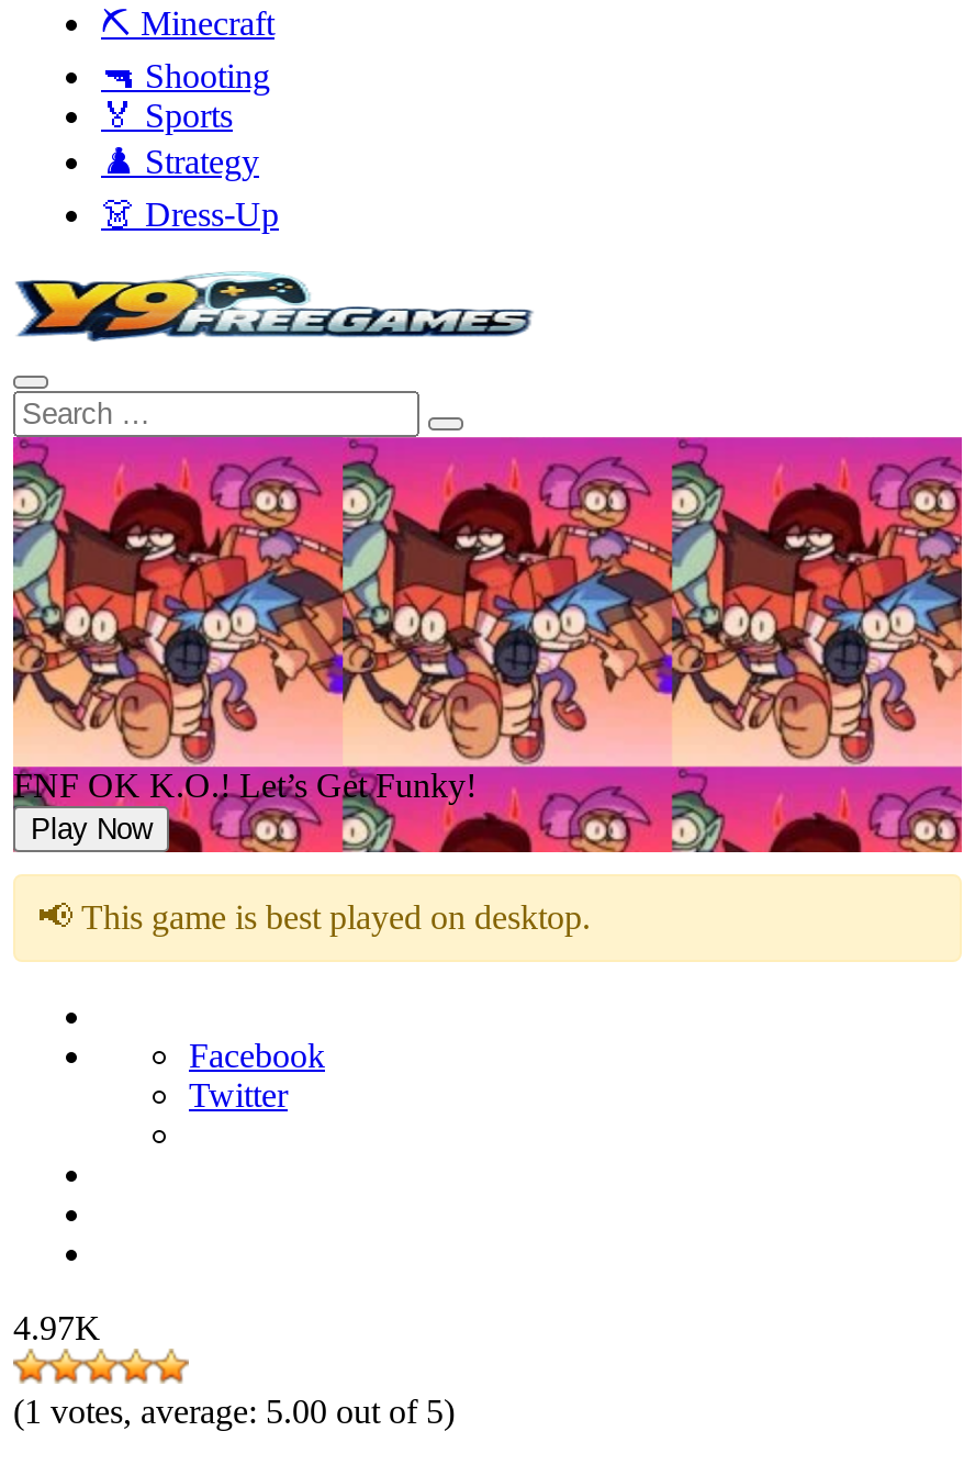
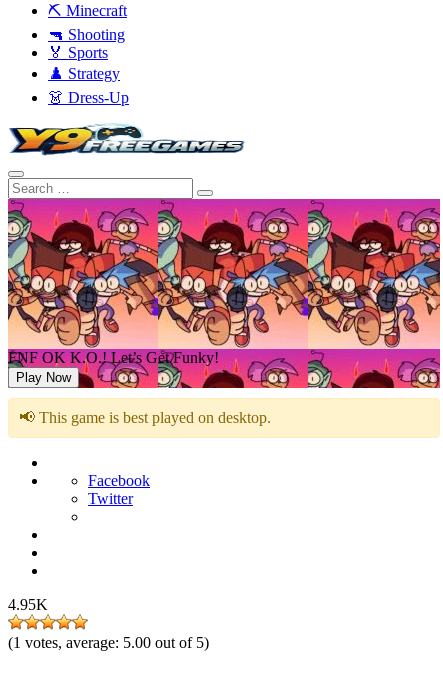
- 4.97K
+ 4.95K
